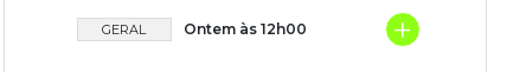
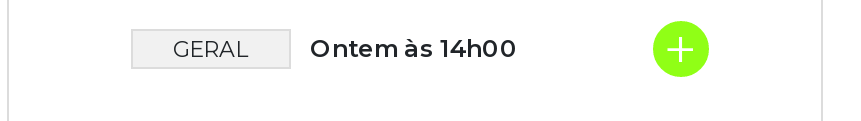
- Ontem às 12h00
+ Ontem às 14h00
